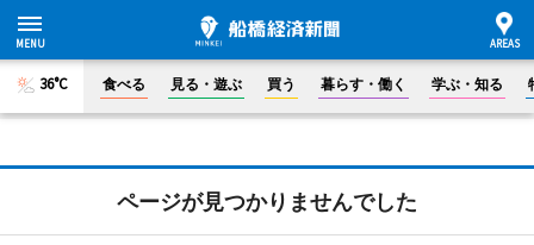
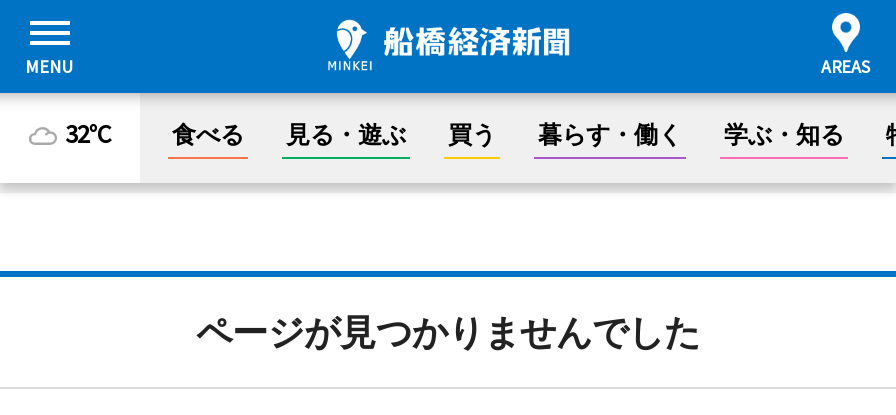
- 36°C
+ 32°C
